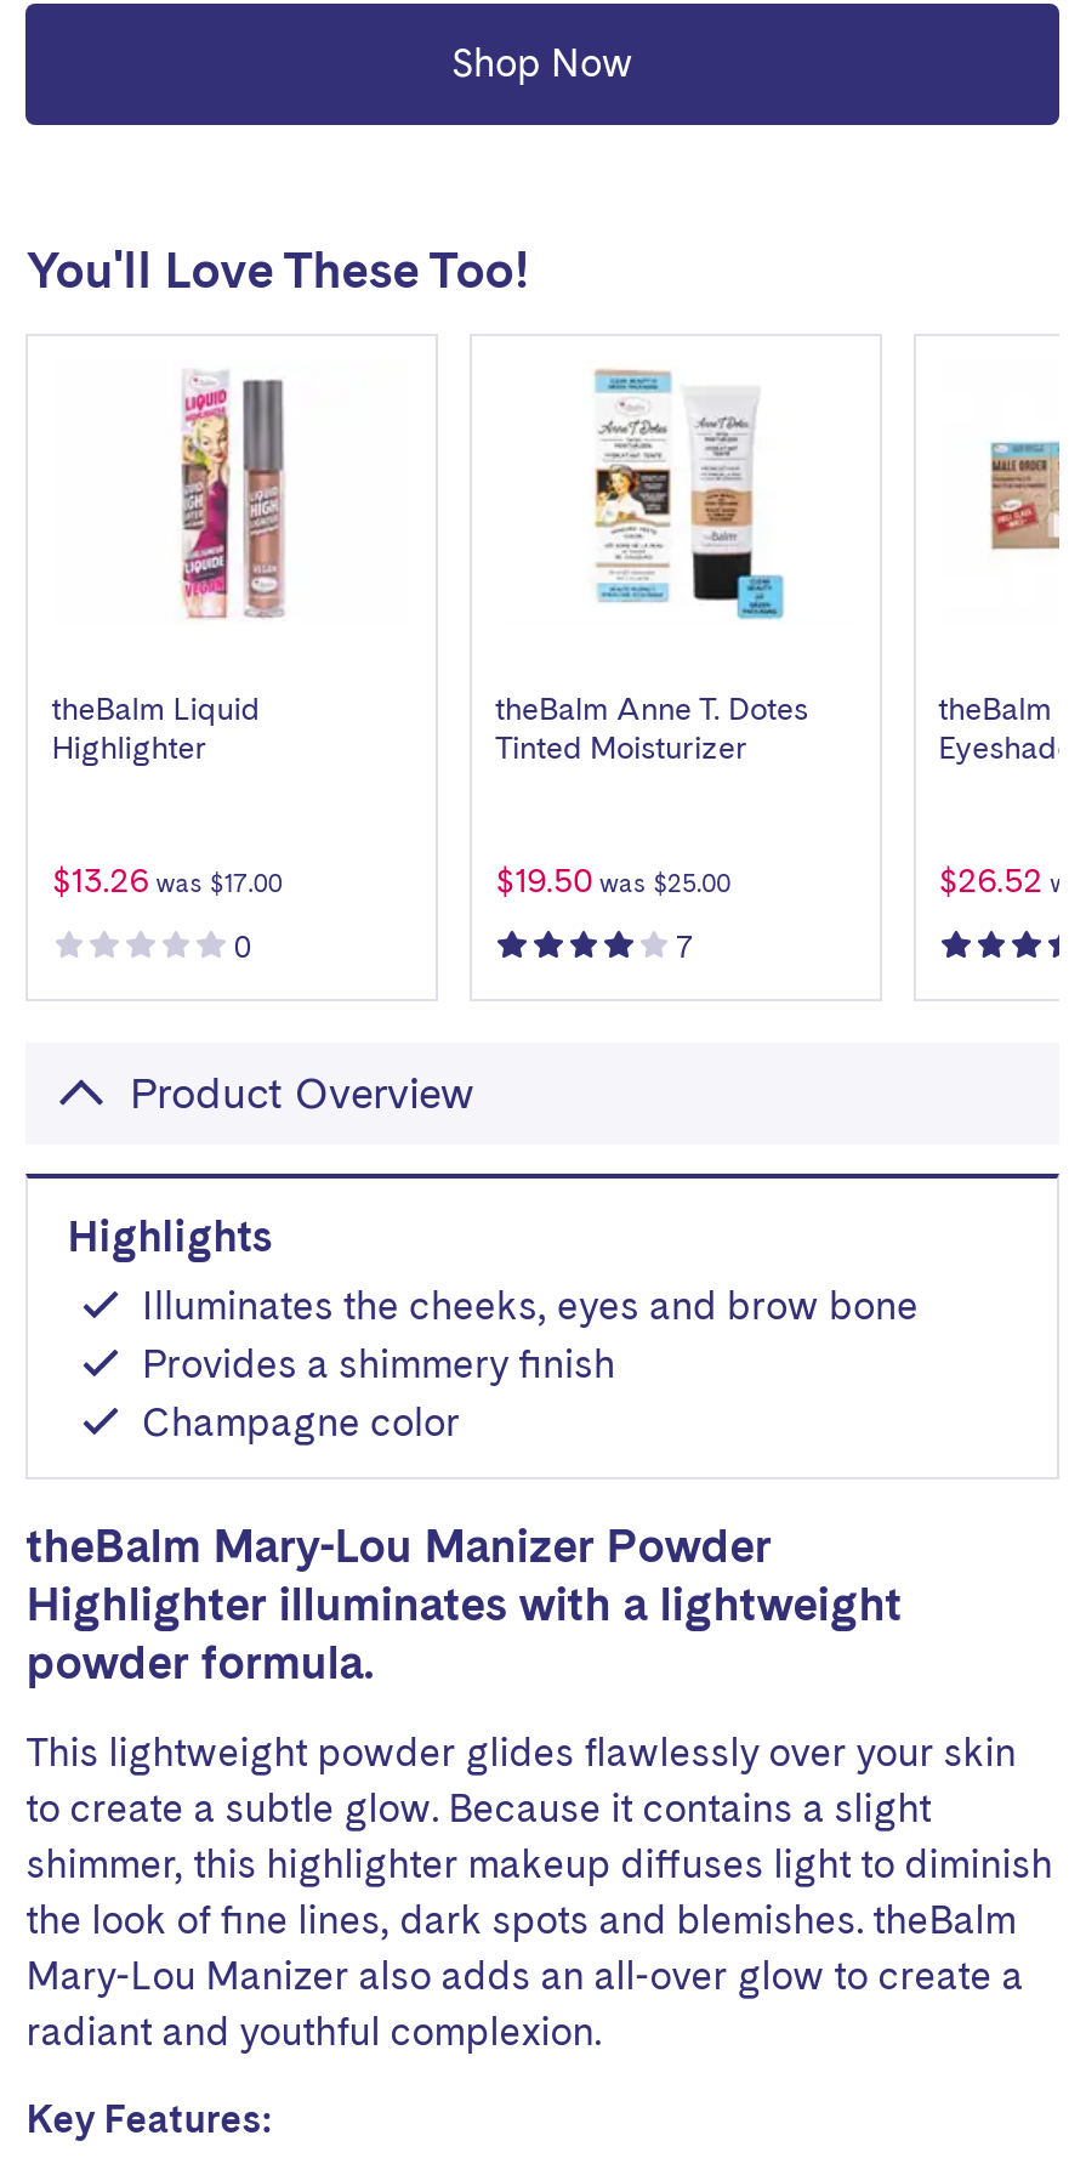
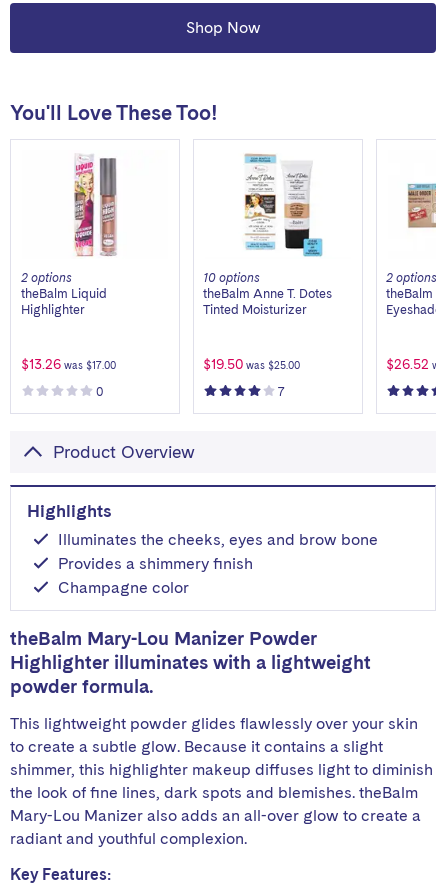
+ 2 options

+ 10 options

+ 2 options
